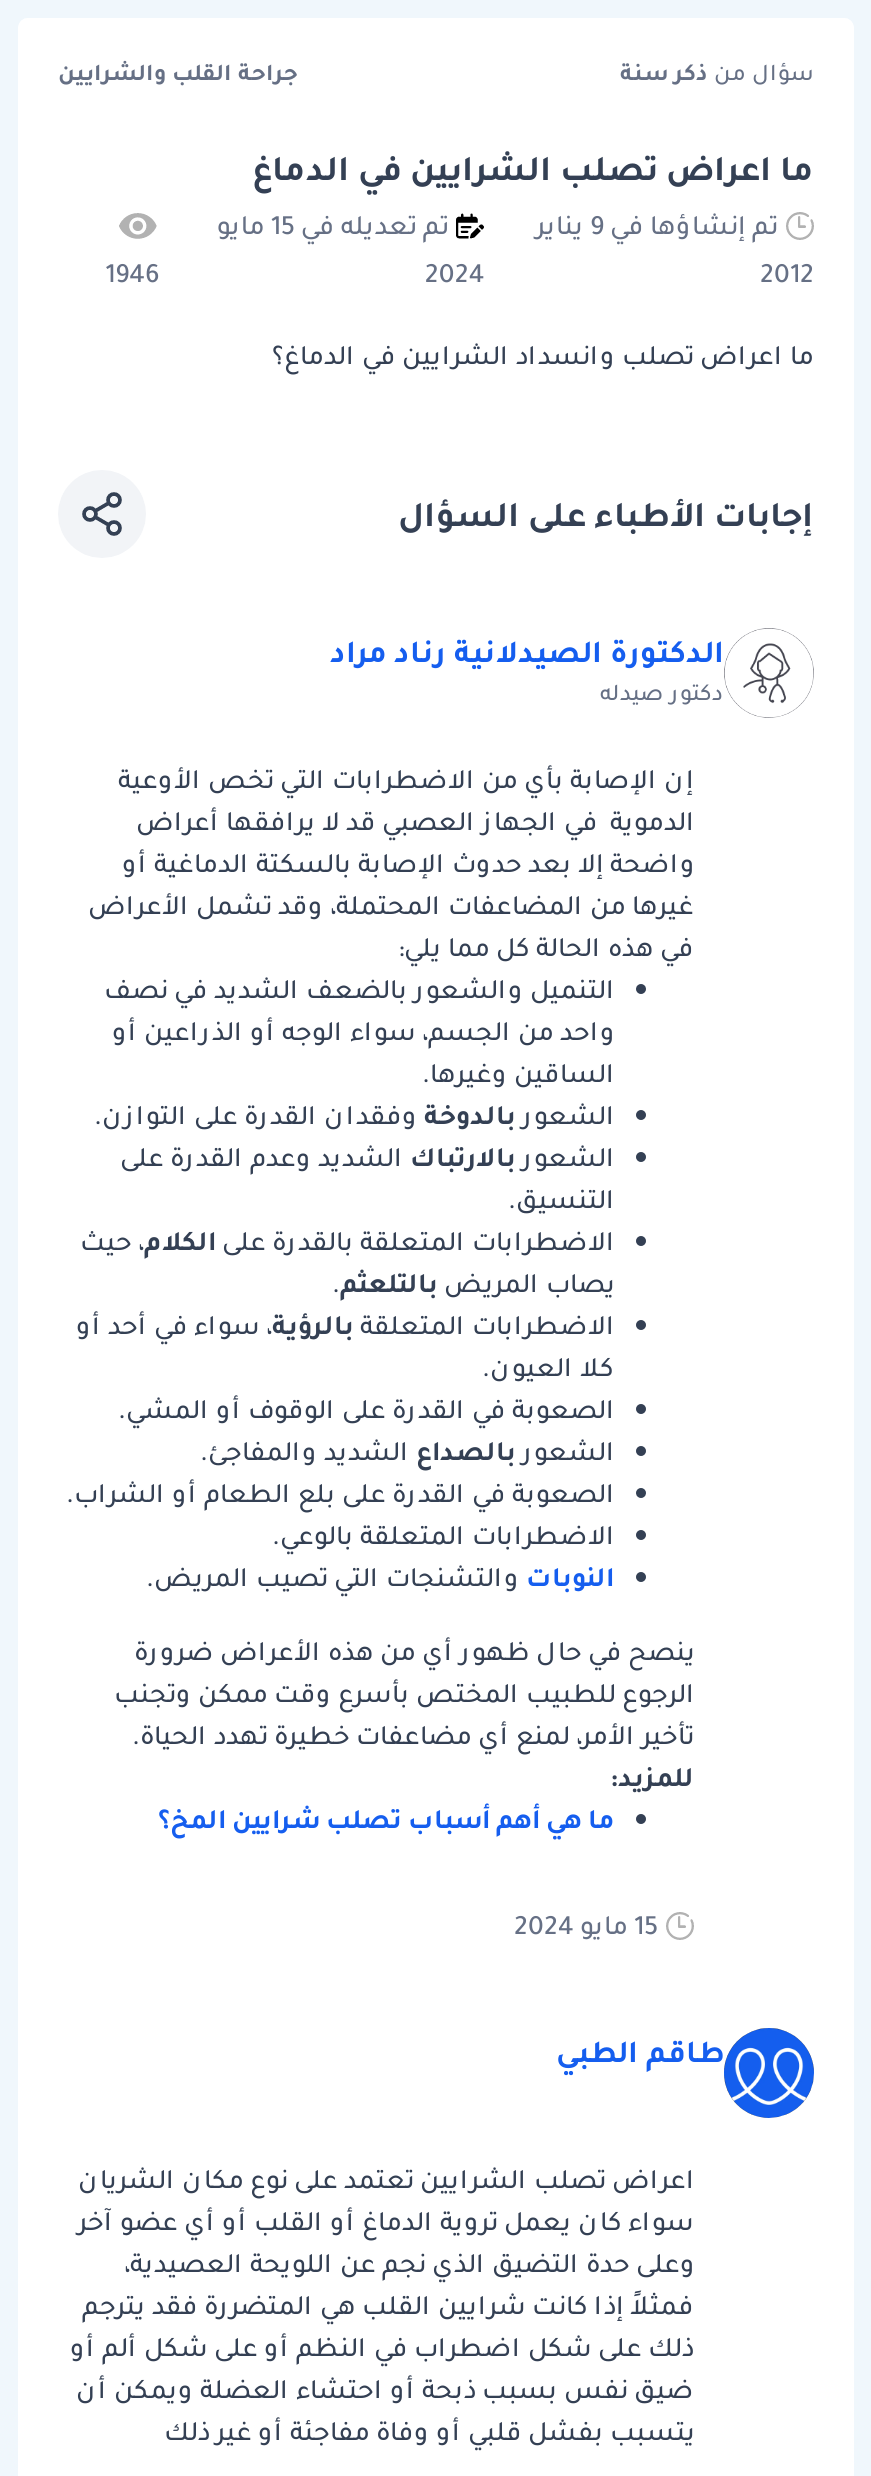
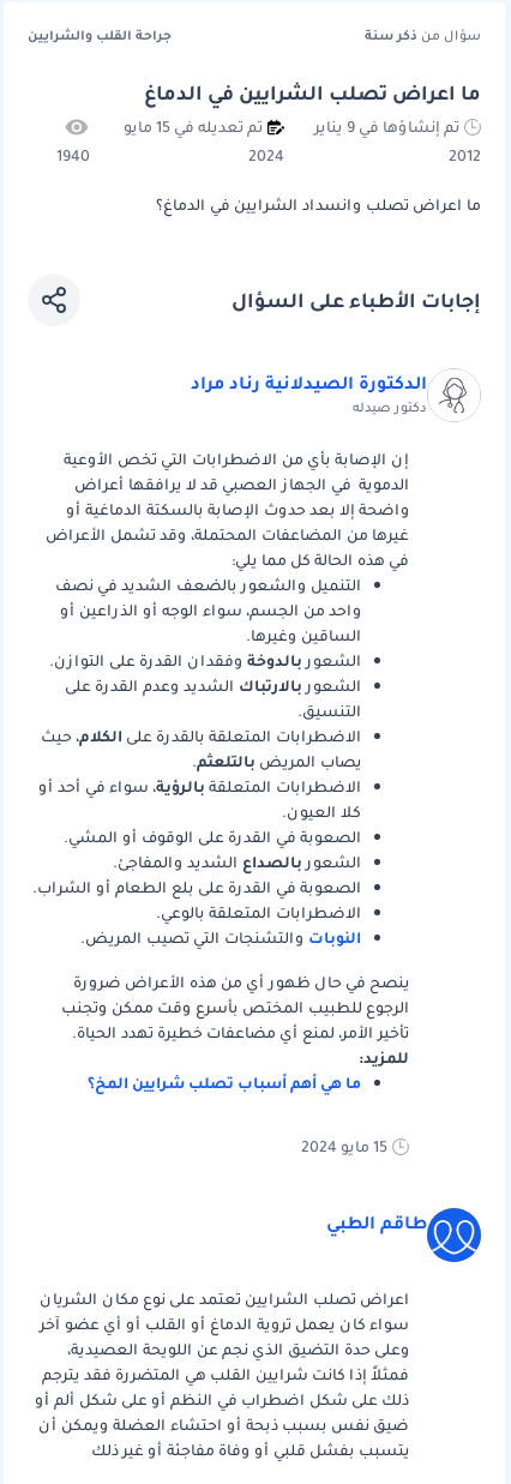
- 1946
+ 1940
